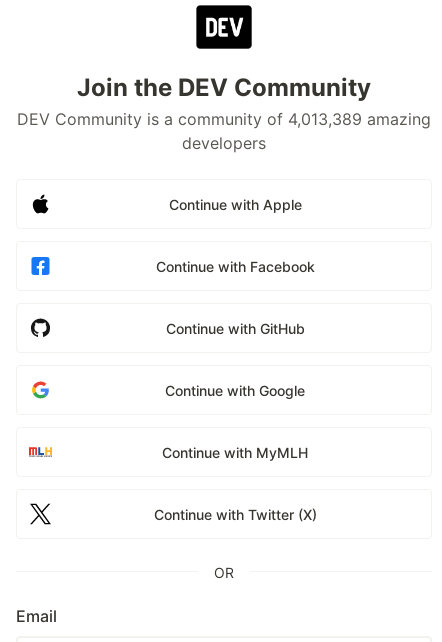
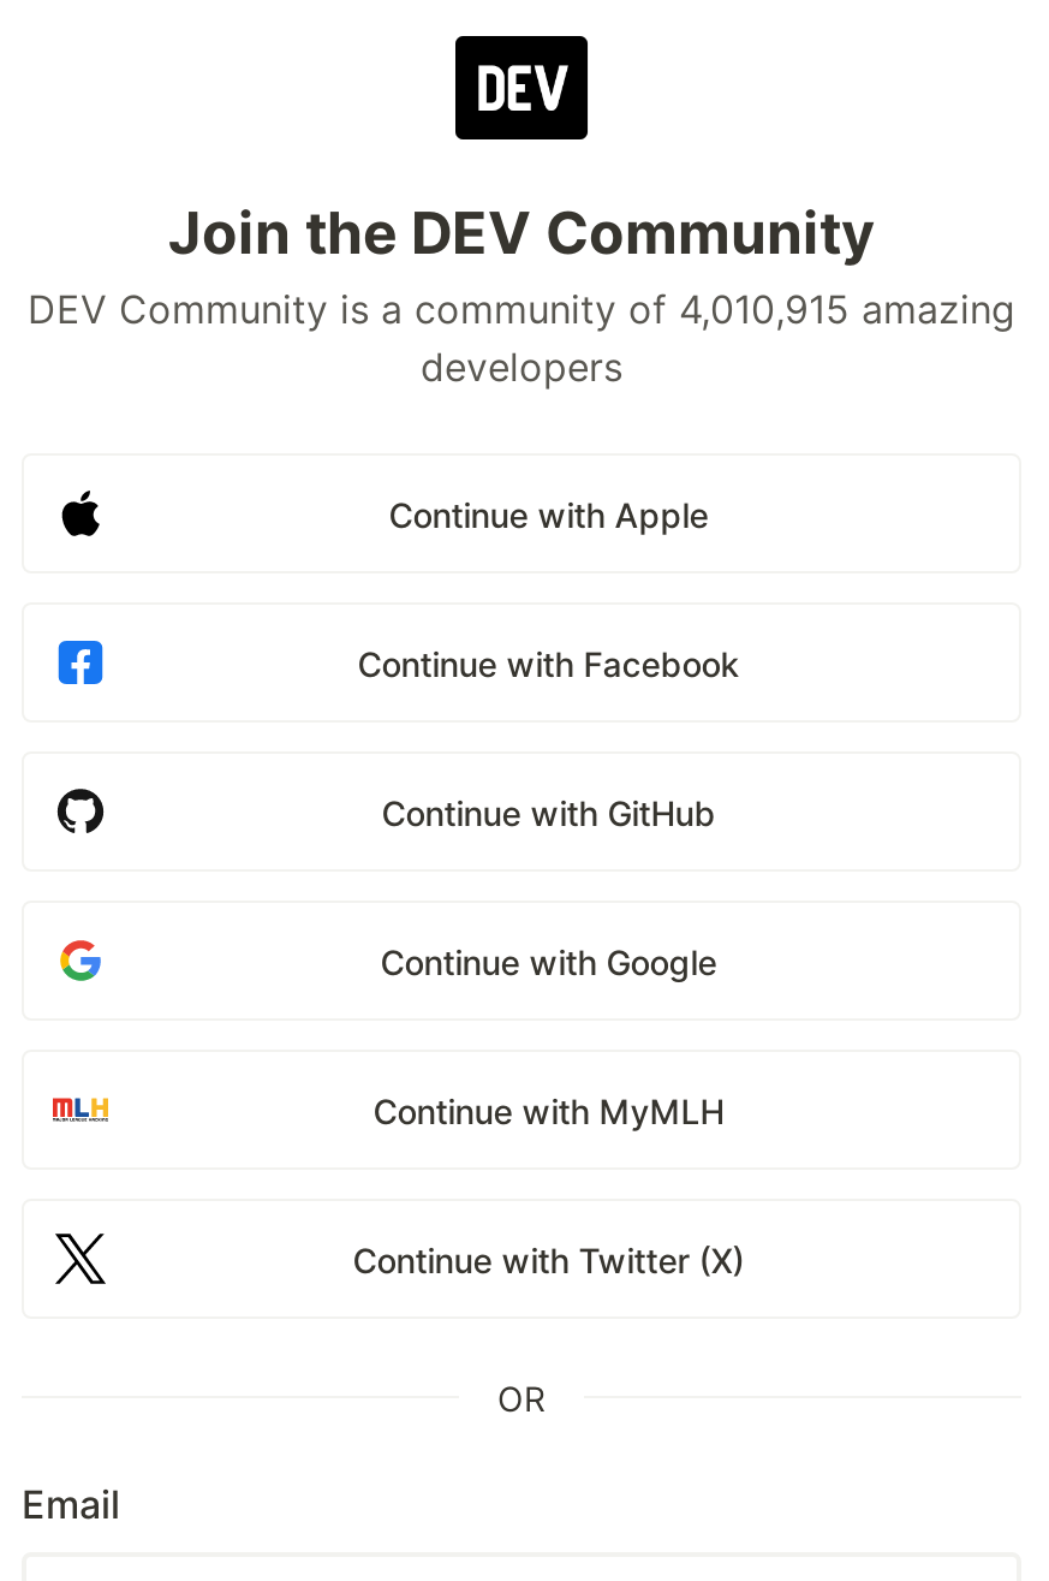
- DEV Community is a community of 4,013,389 amazing
+ DEV Community is a community of 4,010,915 amazing
